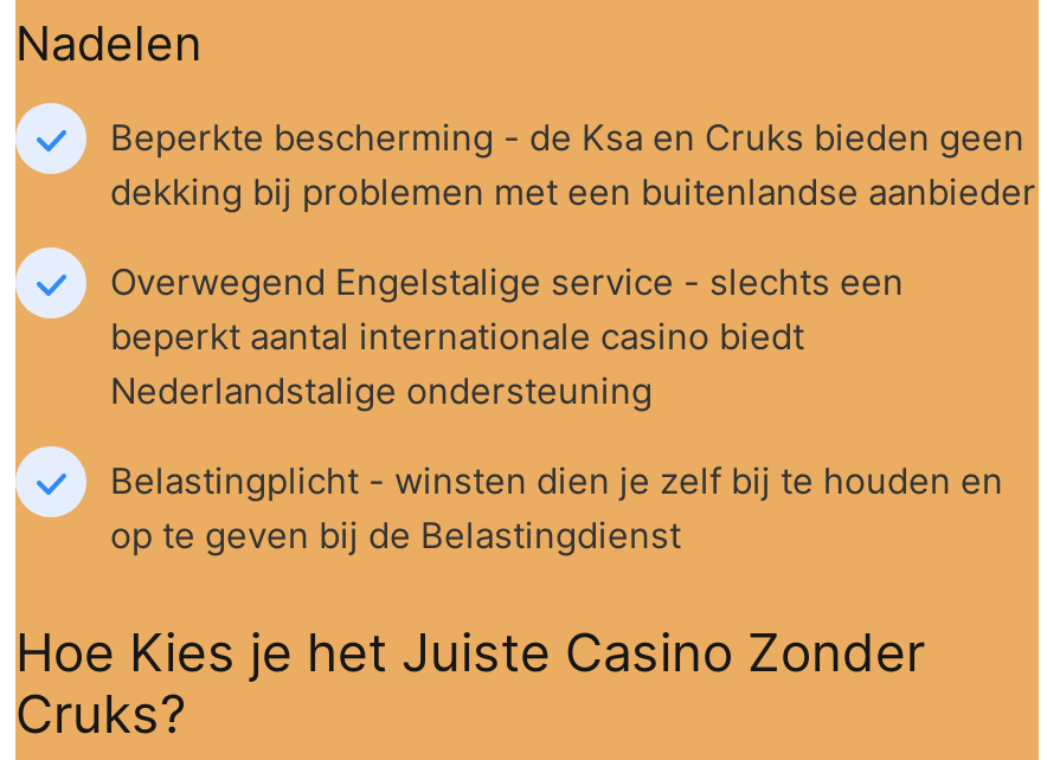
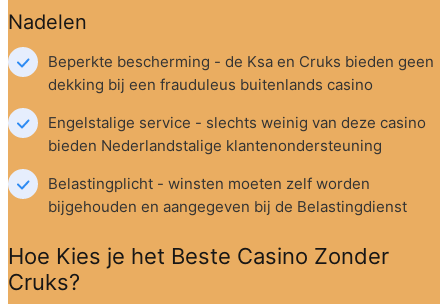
- dekking bij problemen met een buitenlandse aanbieder
+ dekking bij een frauduleus buitenlands casino

- Overwegend Engelstalige service - slechts een
- beperkt aantal internationale casino biedt
- Nederlandstalige ondersteuning
+ Engelstalige service - slechts weinig van deze casino
+ bieden Nederlandstalige klantenondersteuning

- Belastingplicht - winsten dien je zelf bij te houden en
- op te geven bij de Belastingdienst
+ Belastingplicht - winsten moeten zelf worden
+ bijgehouden en aangegeven bij de Belastingdienst

- Hoe Kies je het Juiste Casino Zonder
+ Hoe Kies je het Beste Casino Zonder
